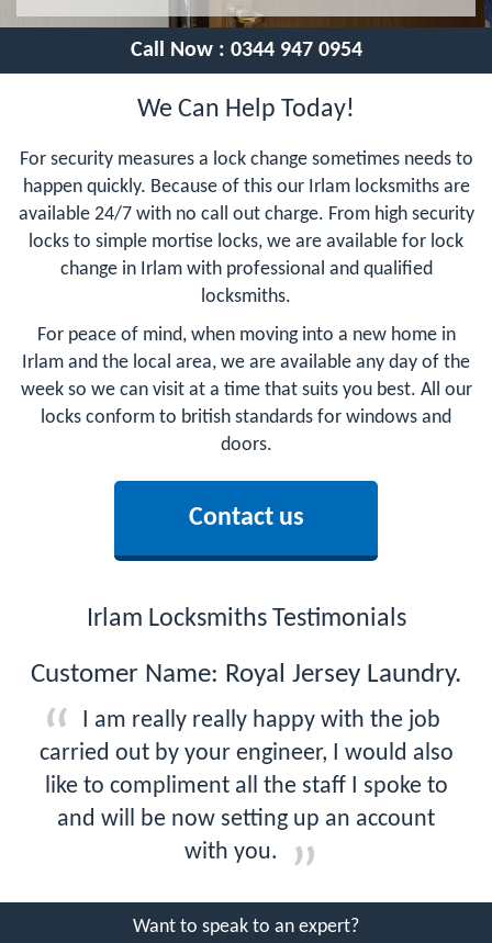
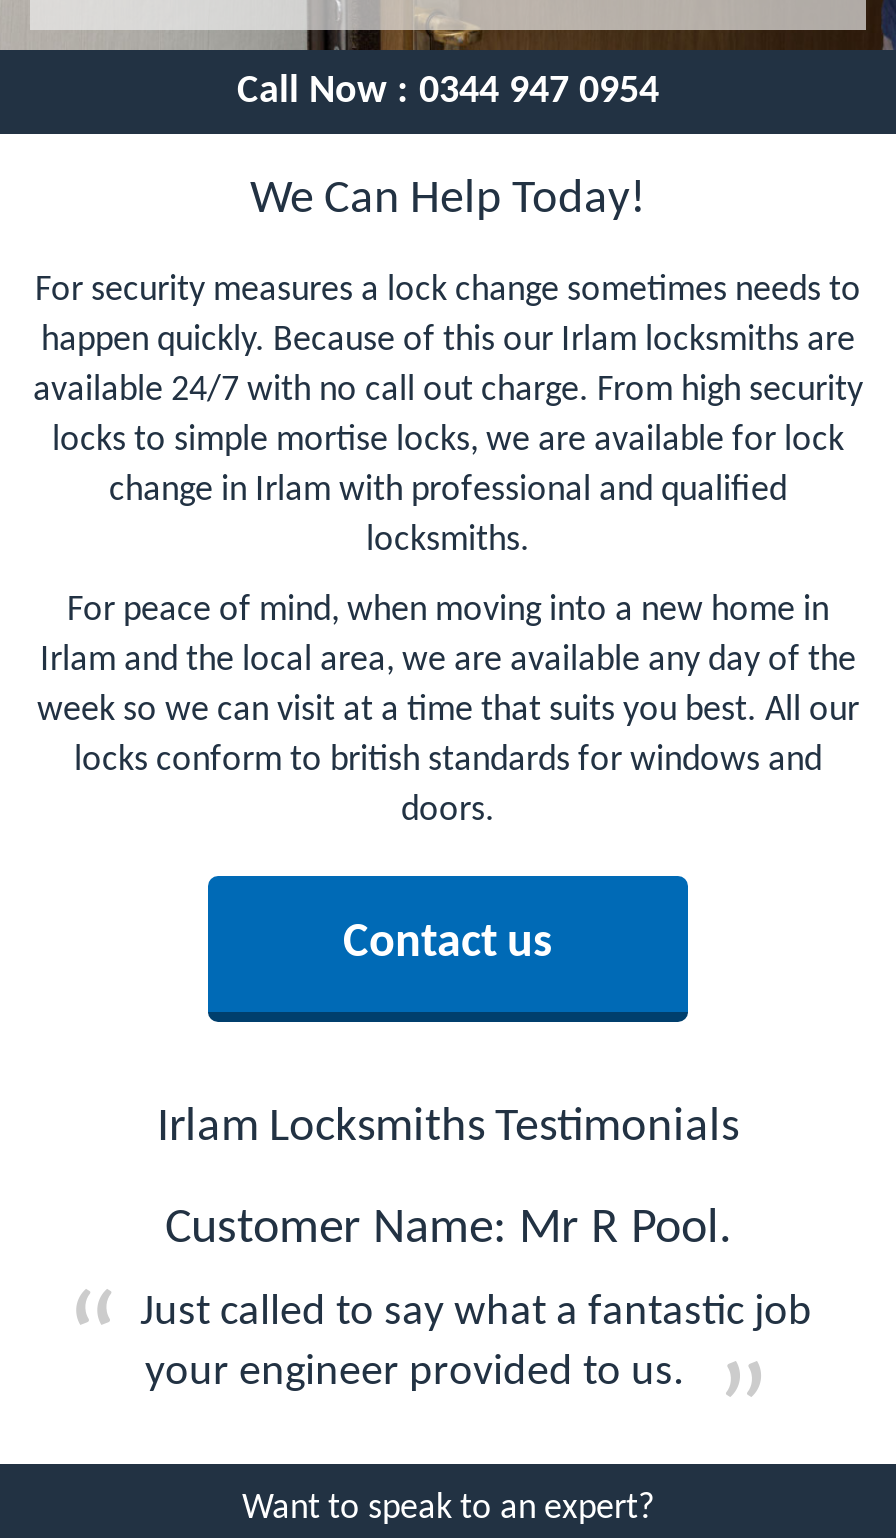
- Customer Name: Royal Jersey Laundry.
+ Customer Name: Mr R Pool.

- I am really really happy with the job
- carried out by your engineer, I would also
- like to compliment all the staff I spoke to
- and will be now setting up an account
- with you.
+ Just called to say what a fantastic job
+ your engineer provided to us.
